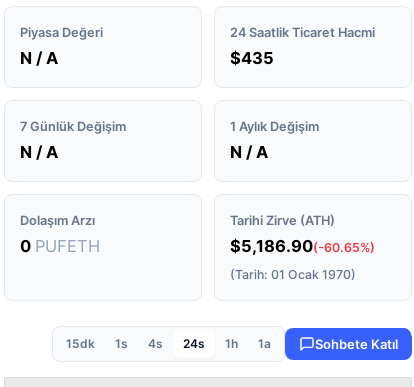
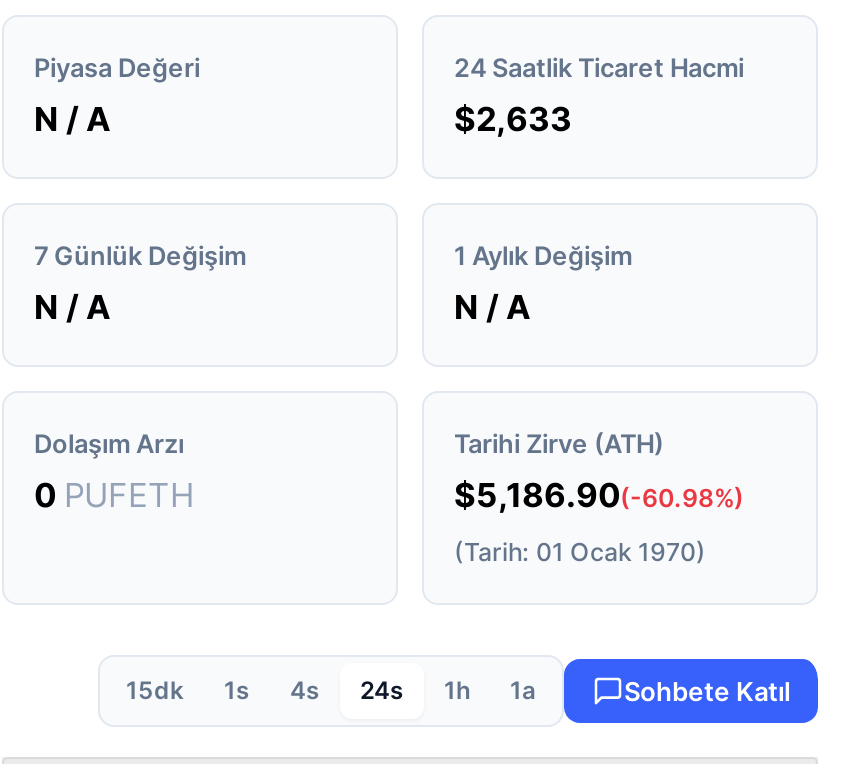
- $435
+ $2,633

- $5,186.90(-60.65%)
+ $5,186.90(-60.98%)
